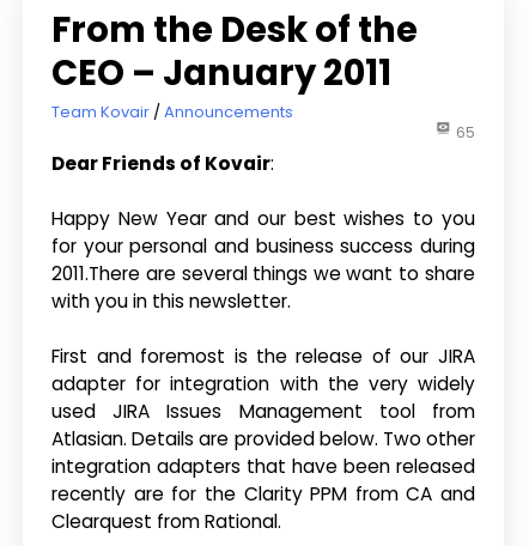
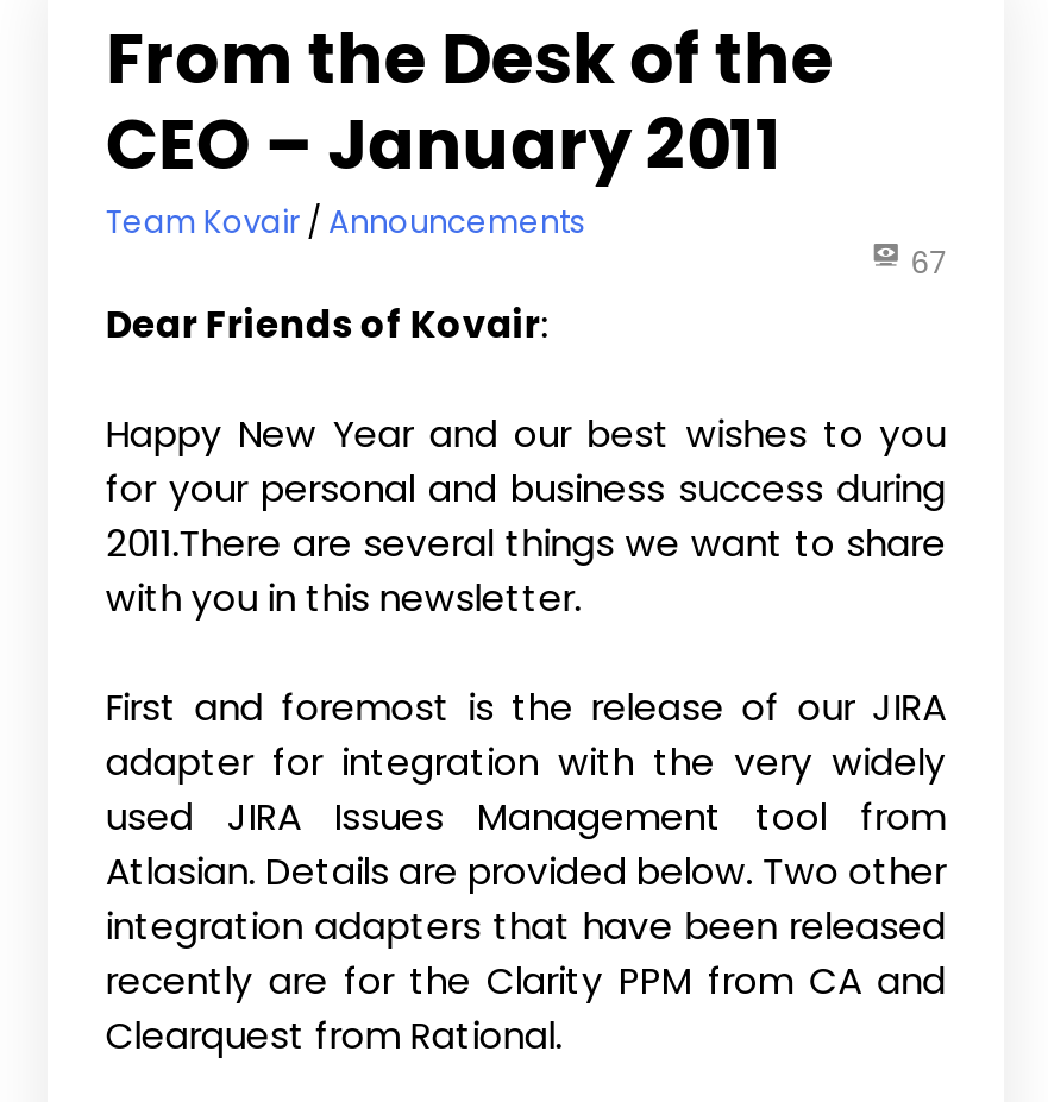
- 65
+ 67
